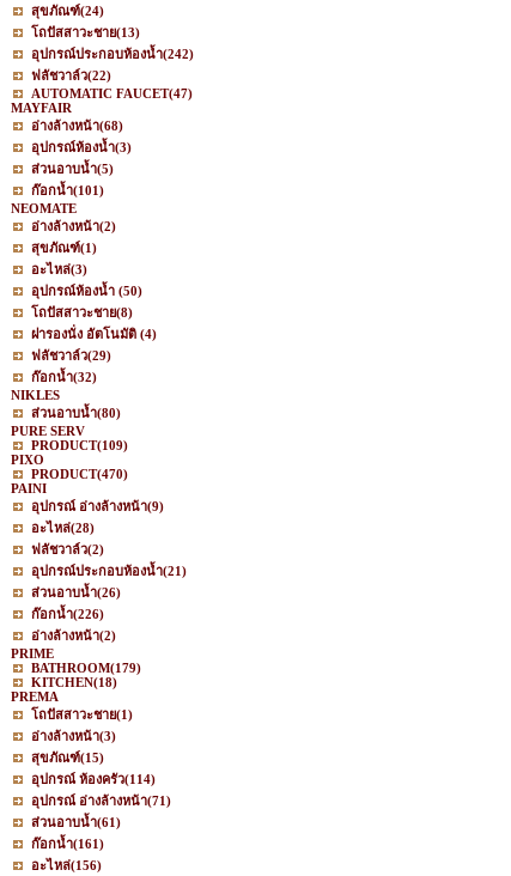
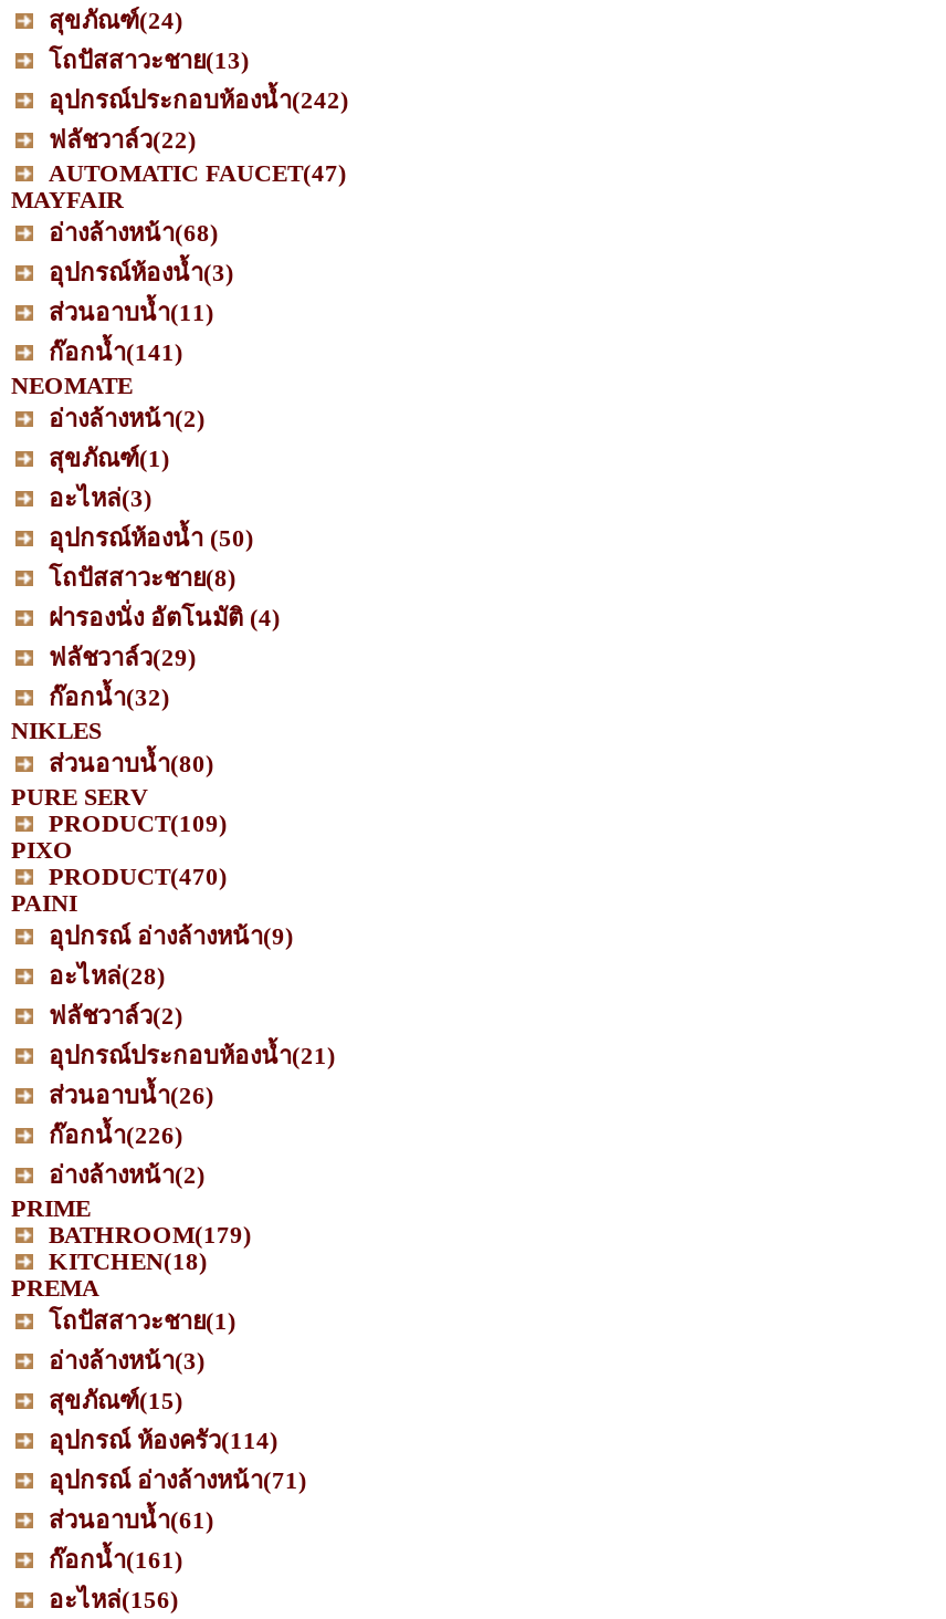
- ส่วนอาบน้ำ(5)
+ ส่วนอาบน้ำ(11)

- ก๊อกน้ำ(101)
+ ก๊อกน้ำ(141)
